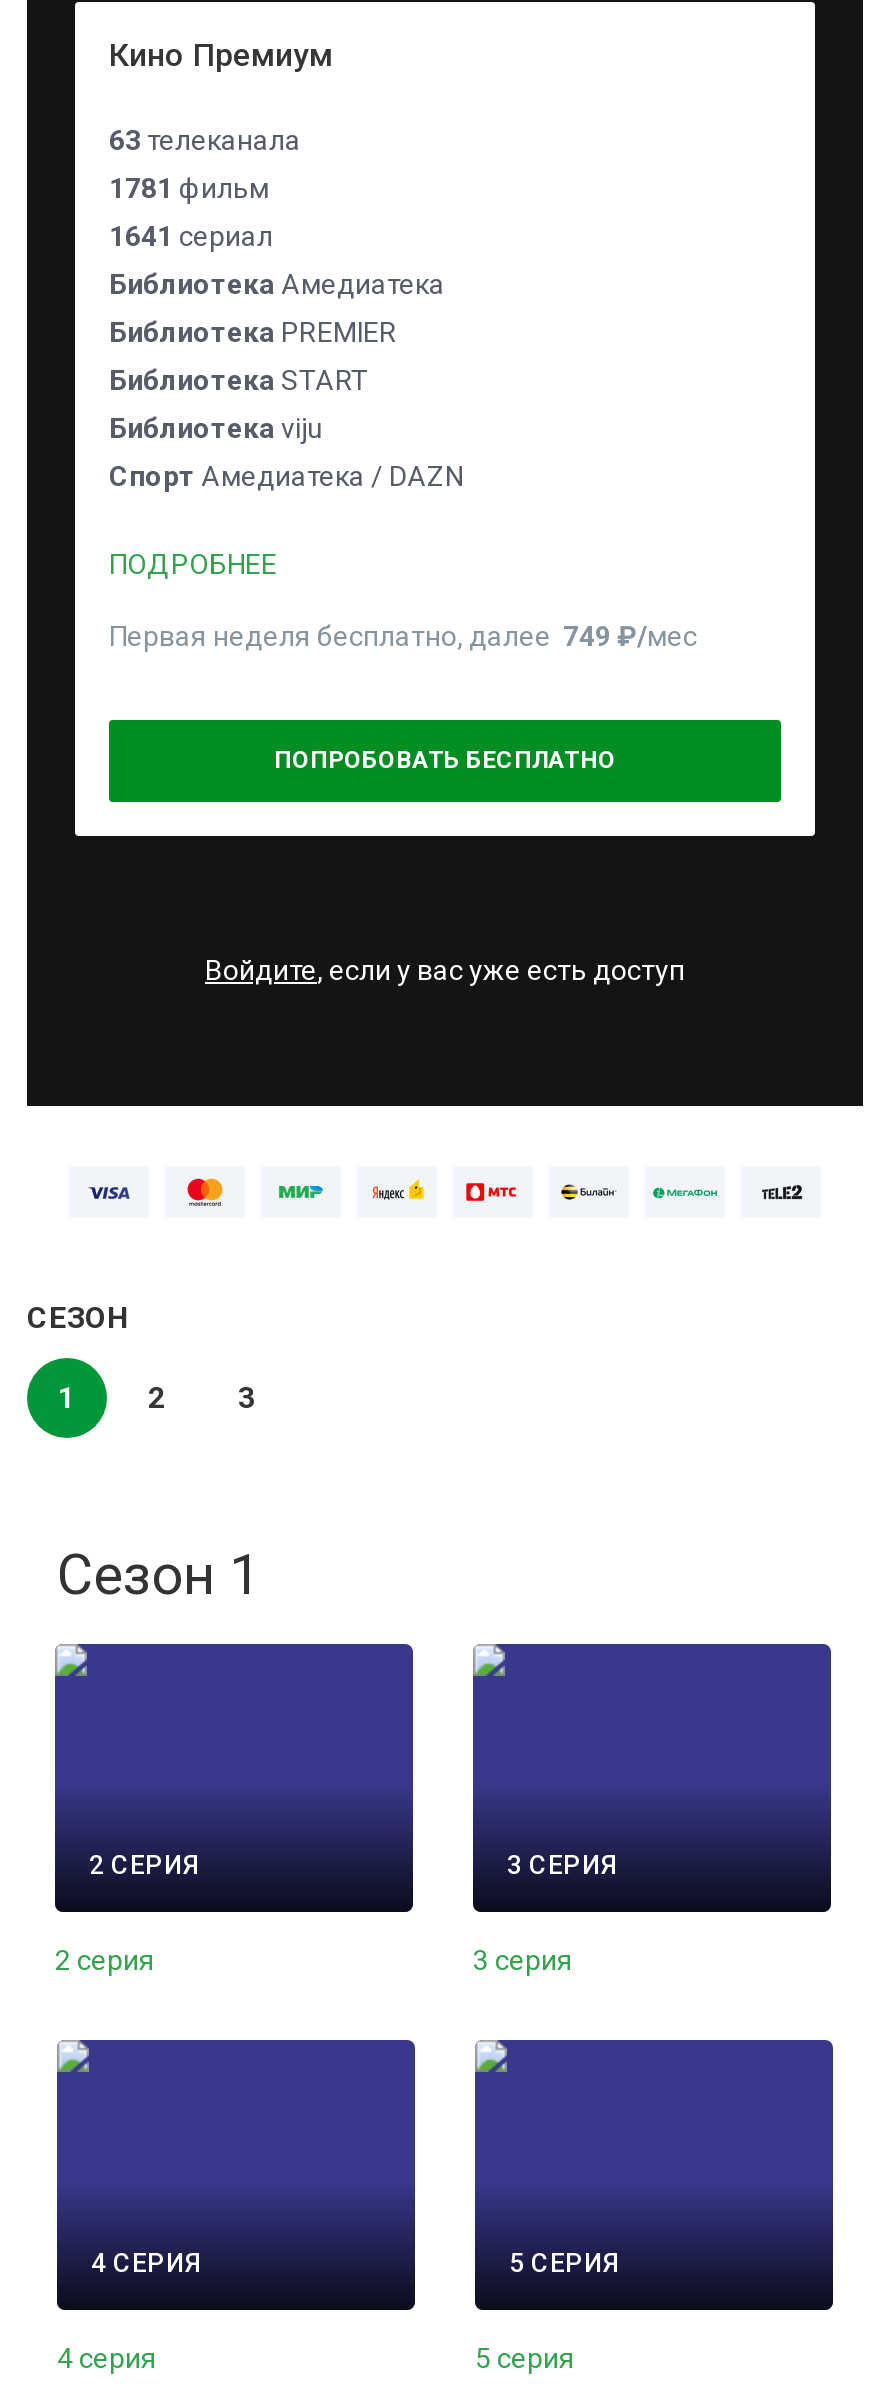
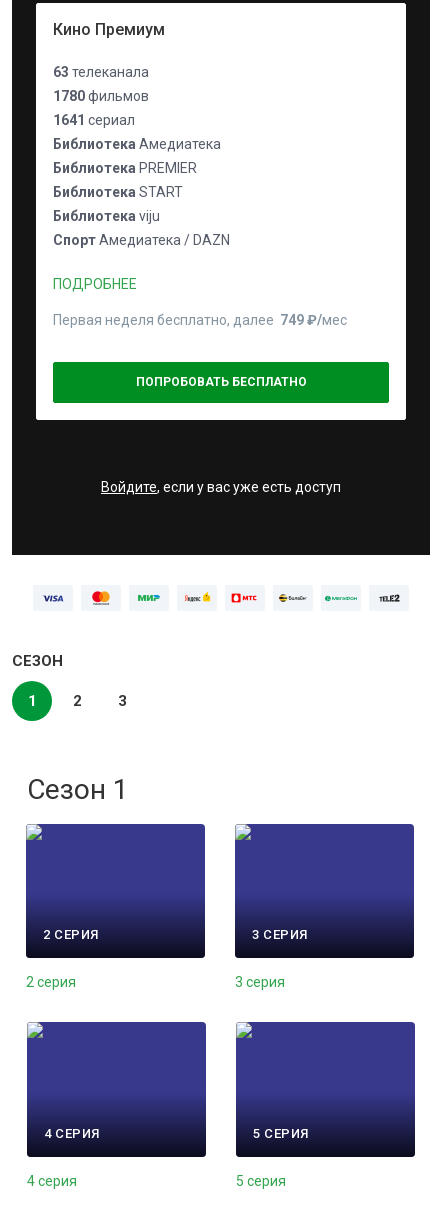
- 1781 фильм
+ 1780 фильмов
